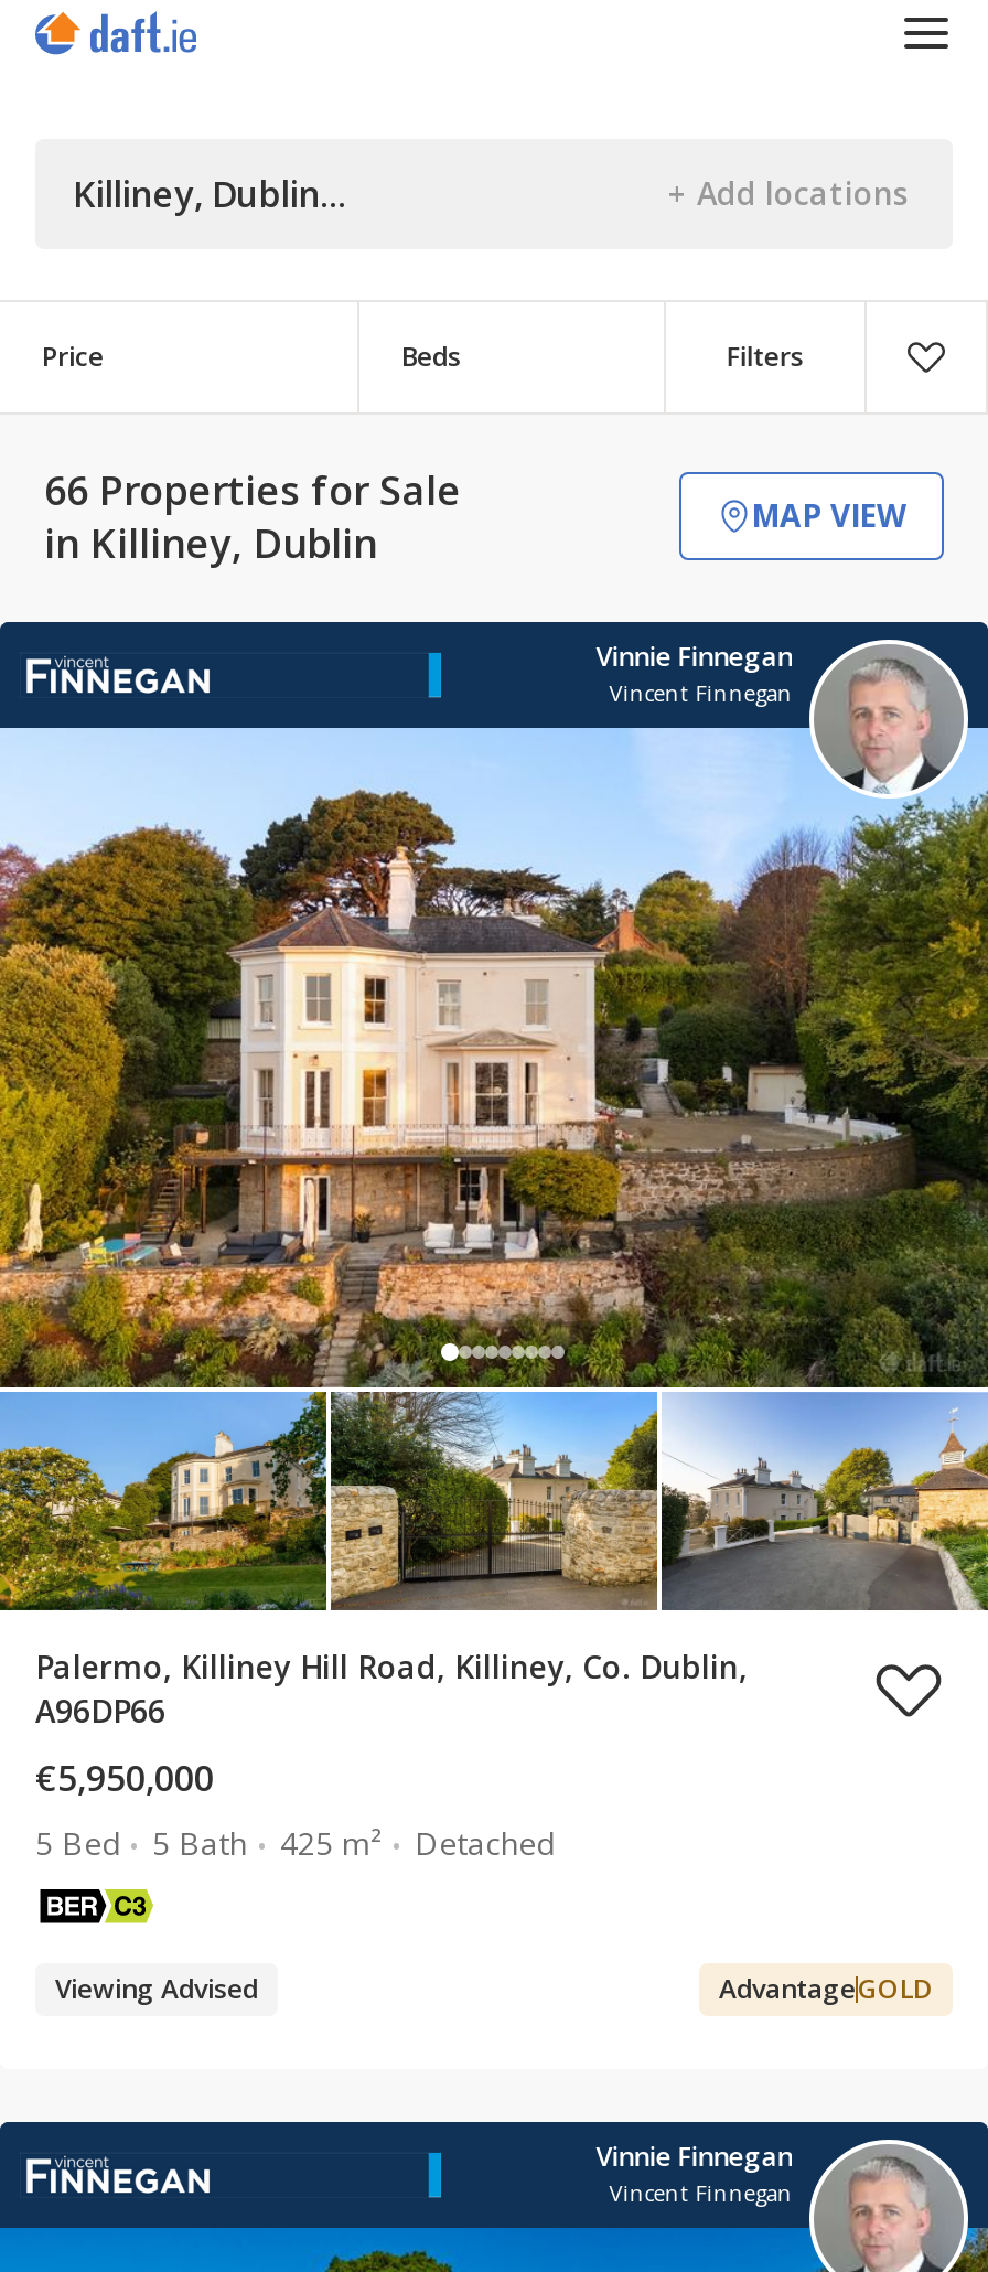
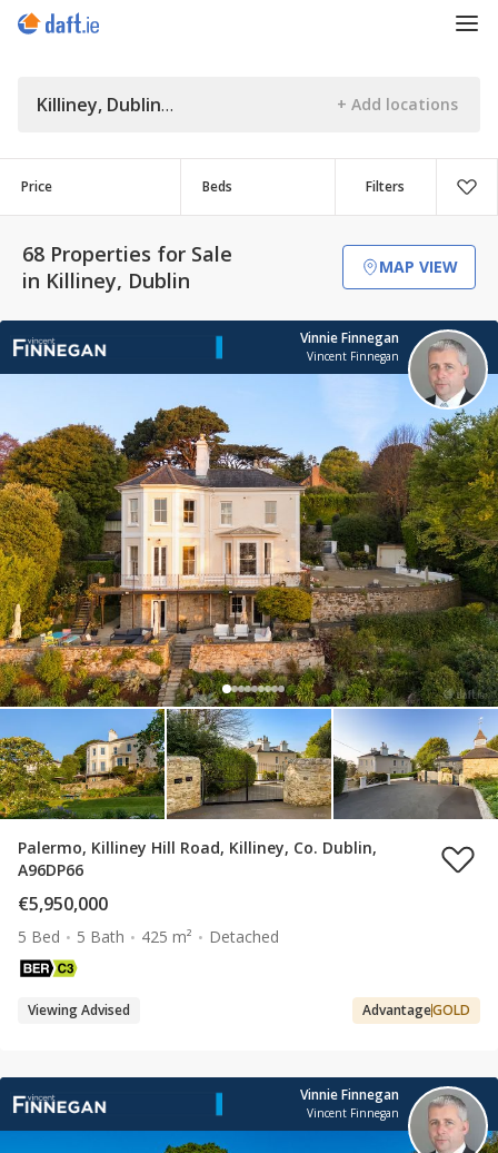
- 66 Properties for Sale
+ 68 Properties for Sale
